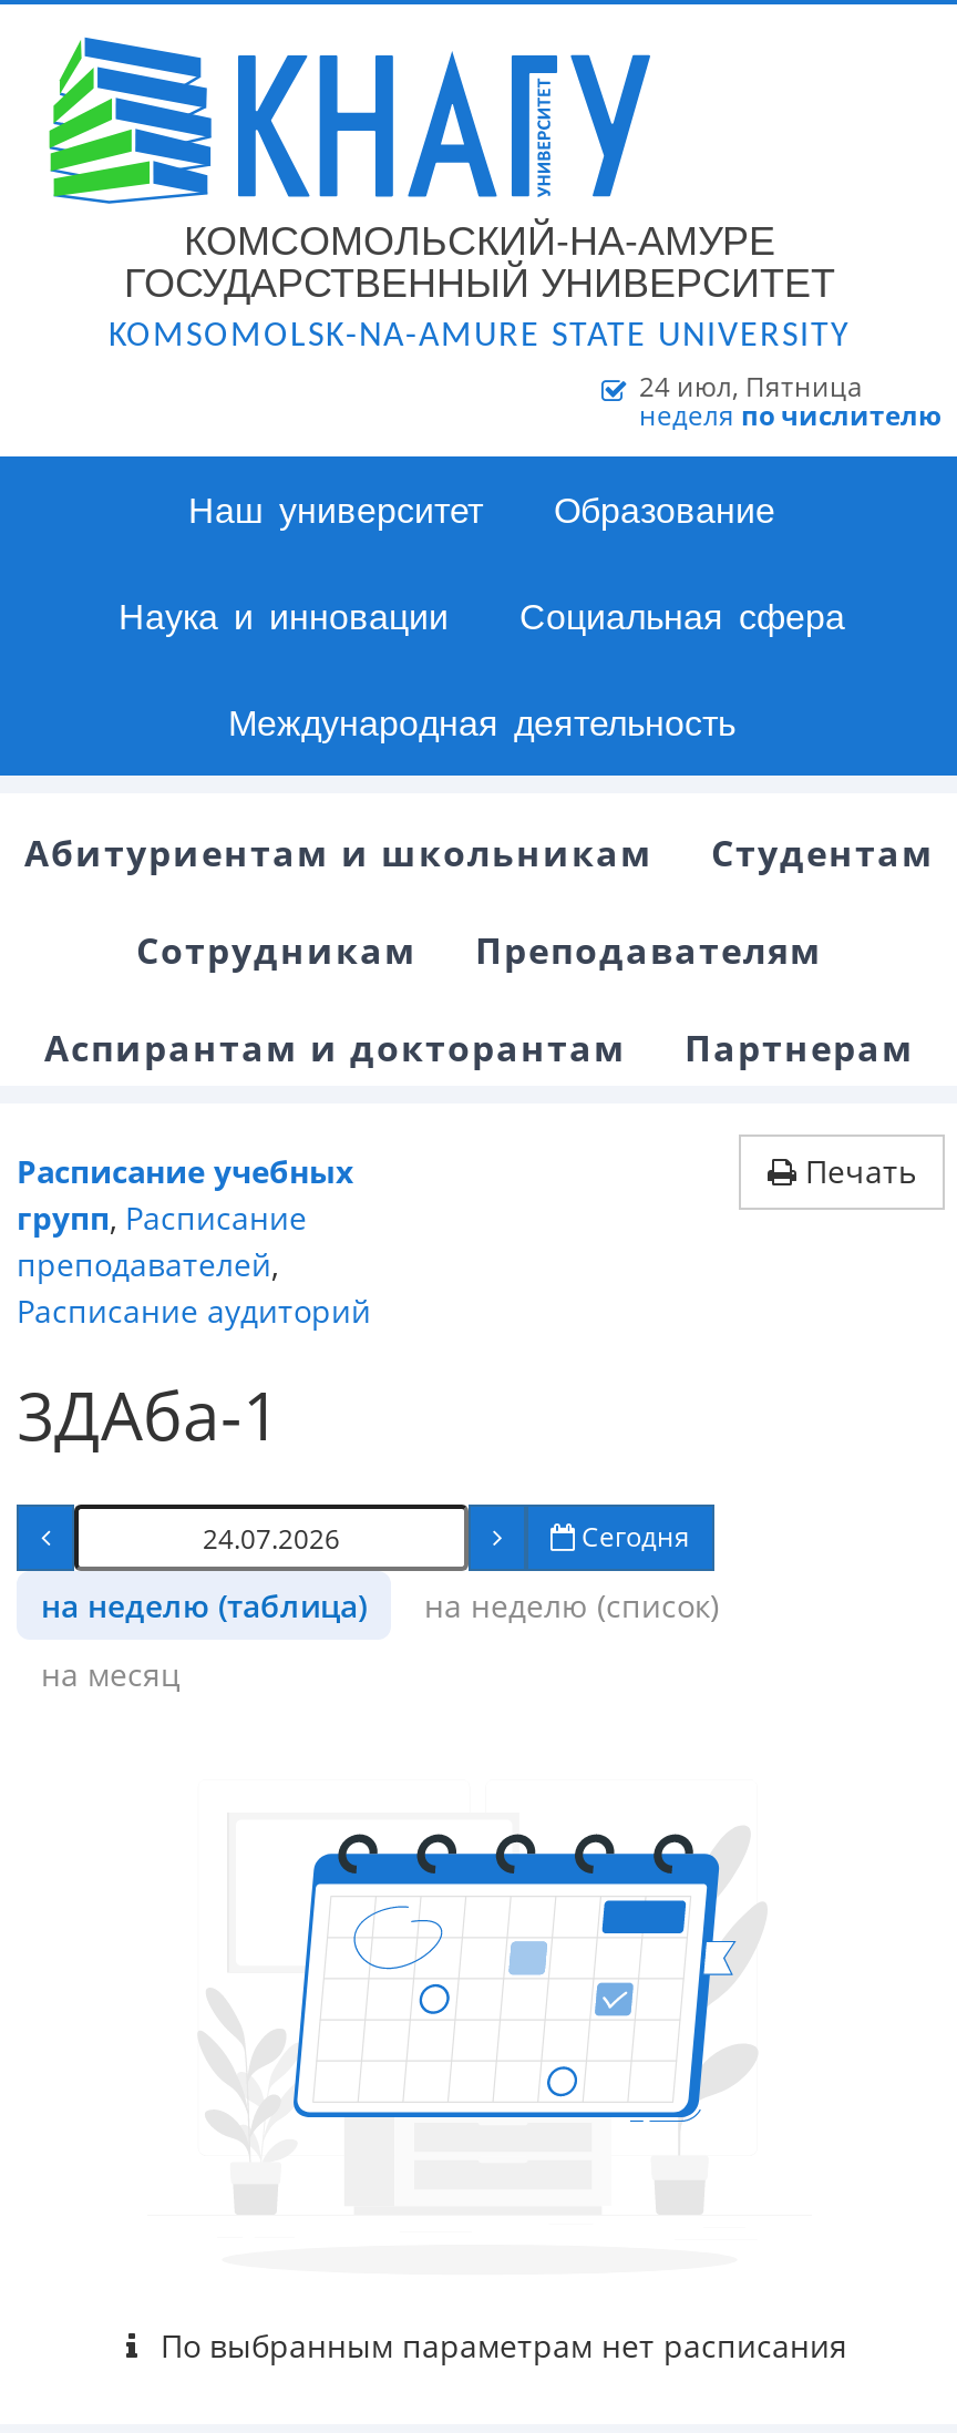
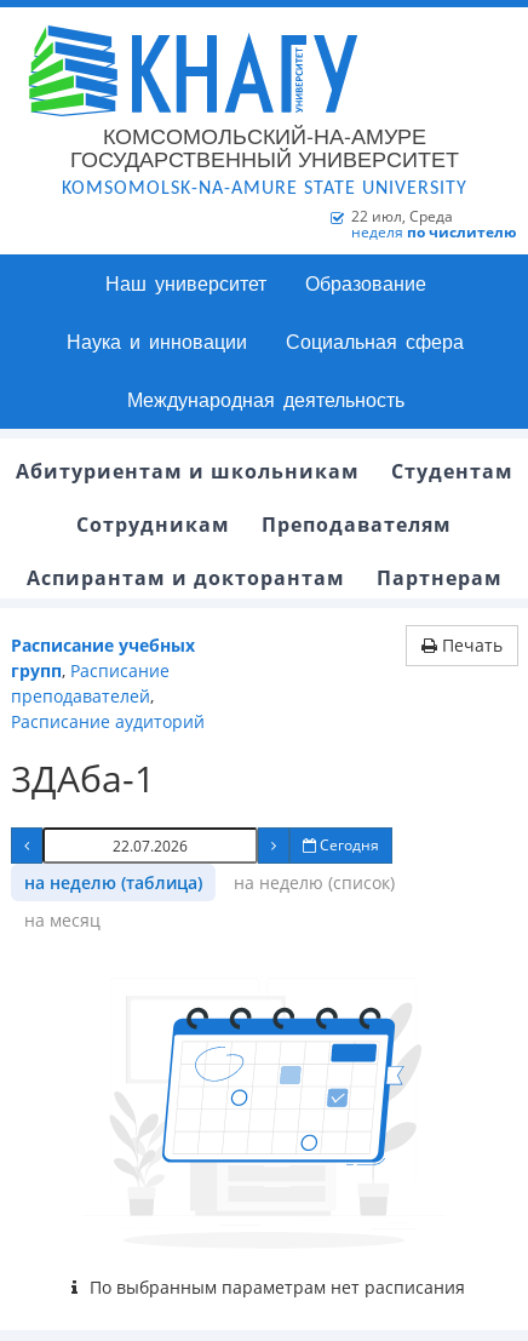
- 24 июл, Пятница
+ 22 июл, Среда
